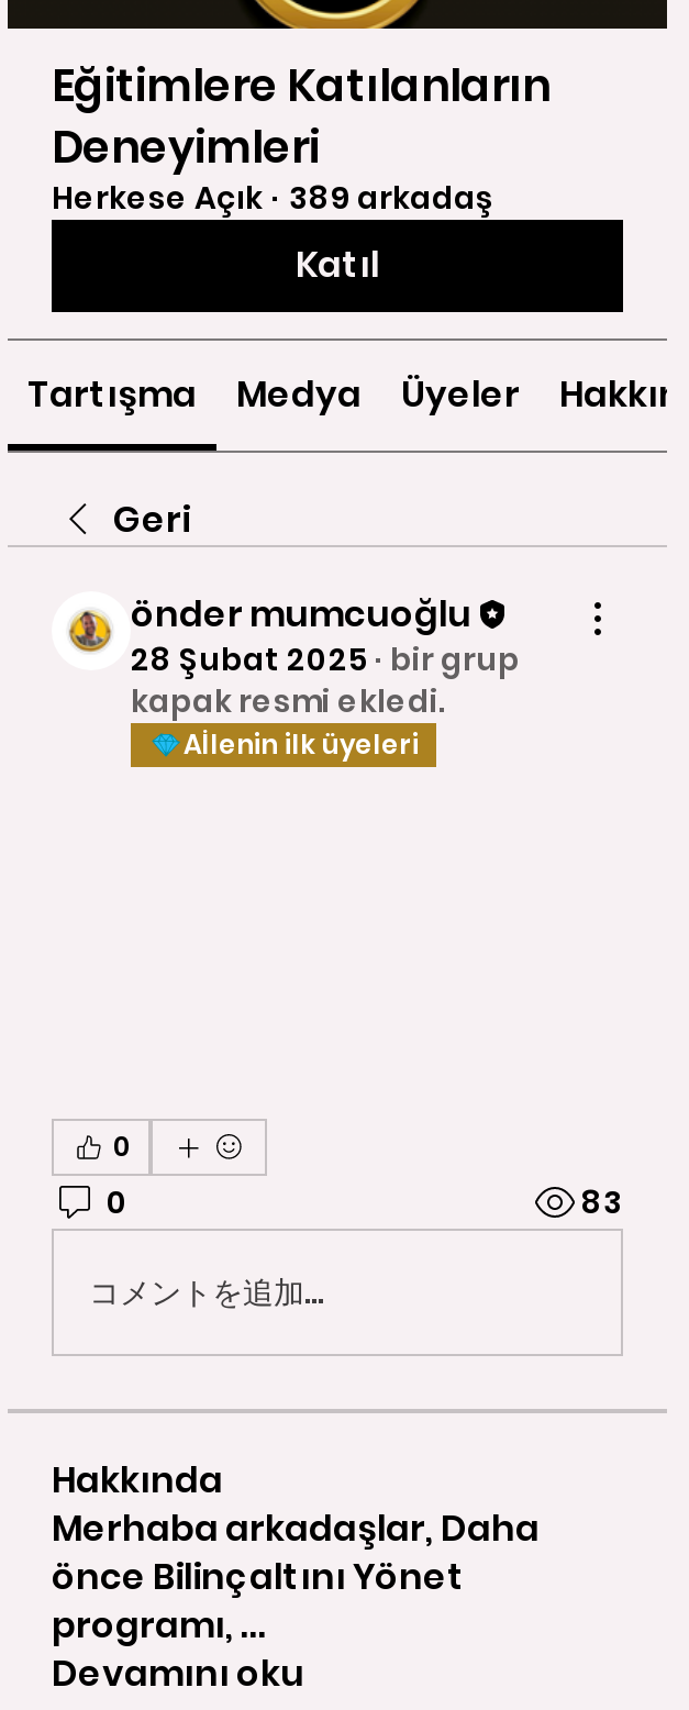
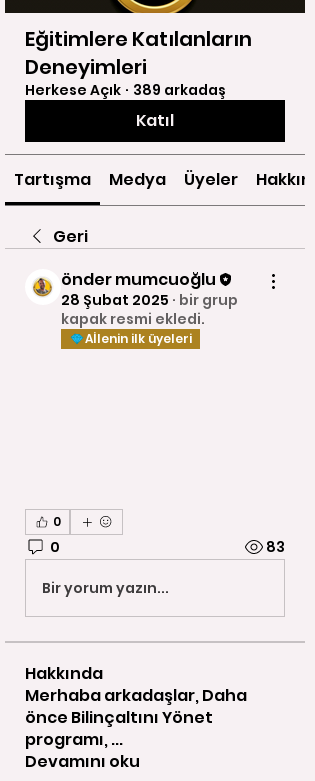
- コメントを追加…
+ Bir yorum yazın...
